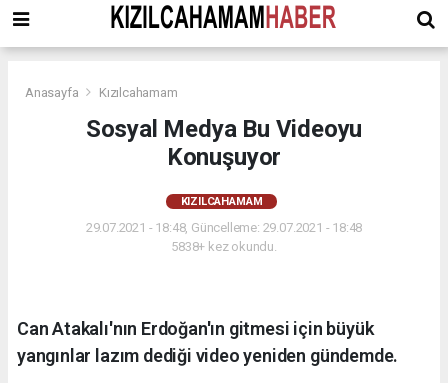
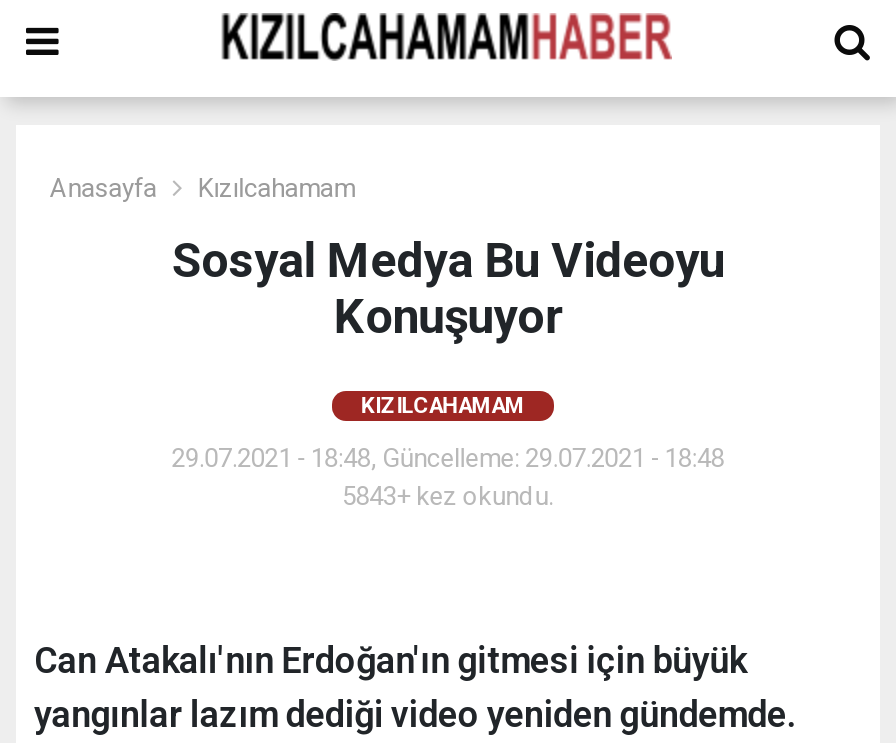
- 5838+ kez okundu.
+ 5843+ kez okundu.
